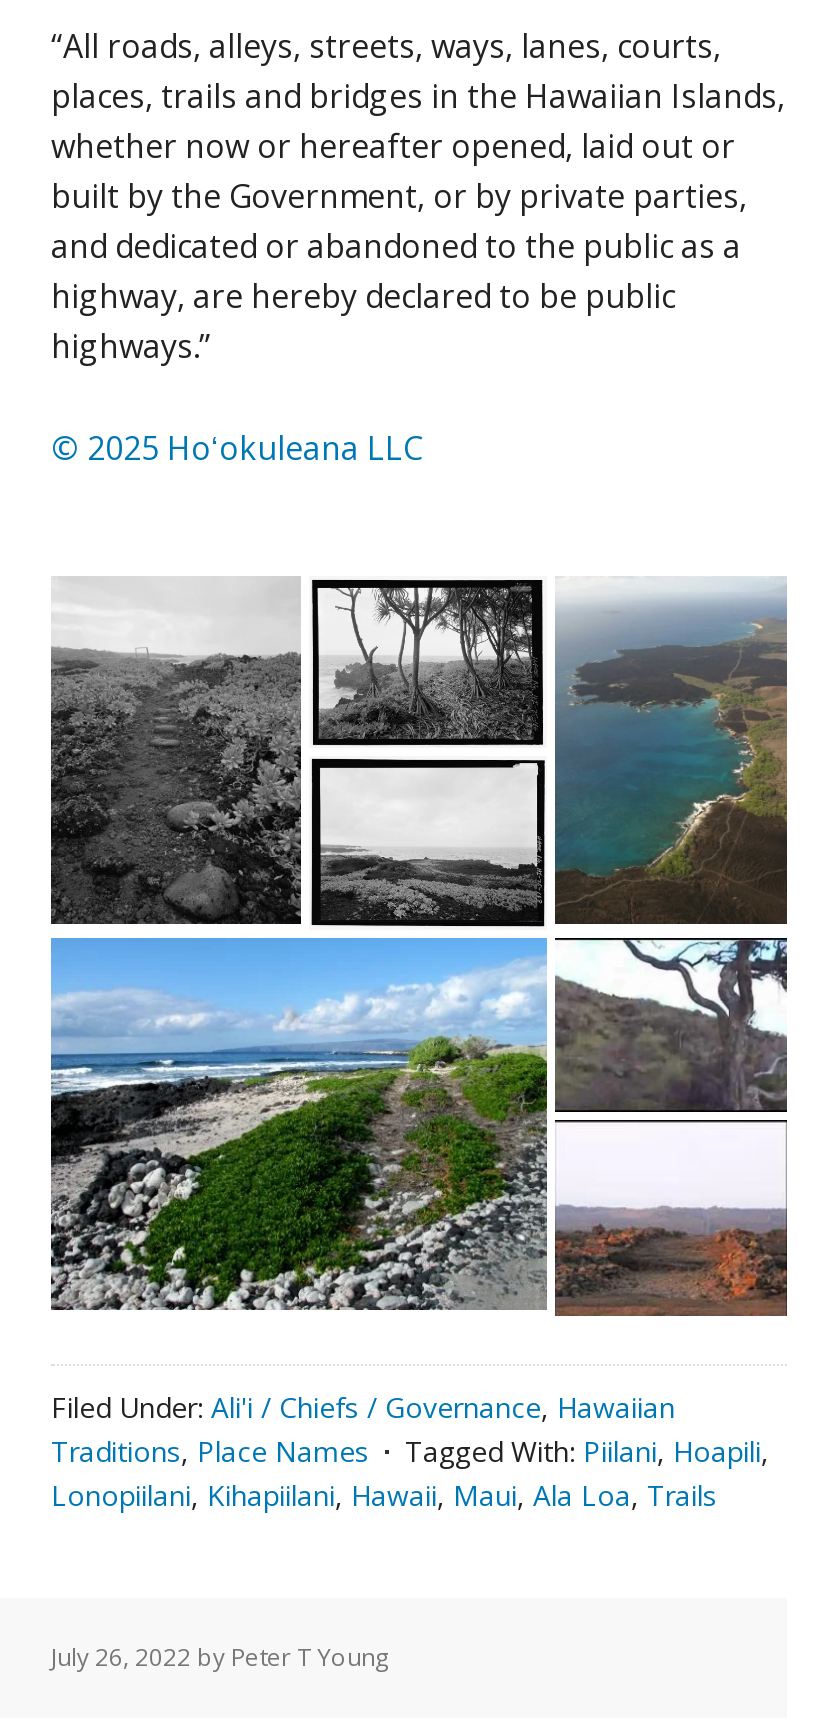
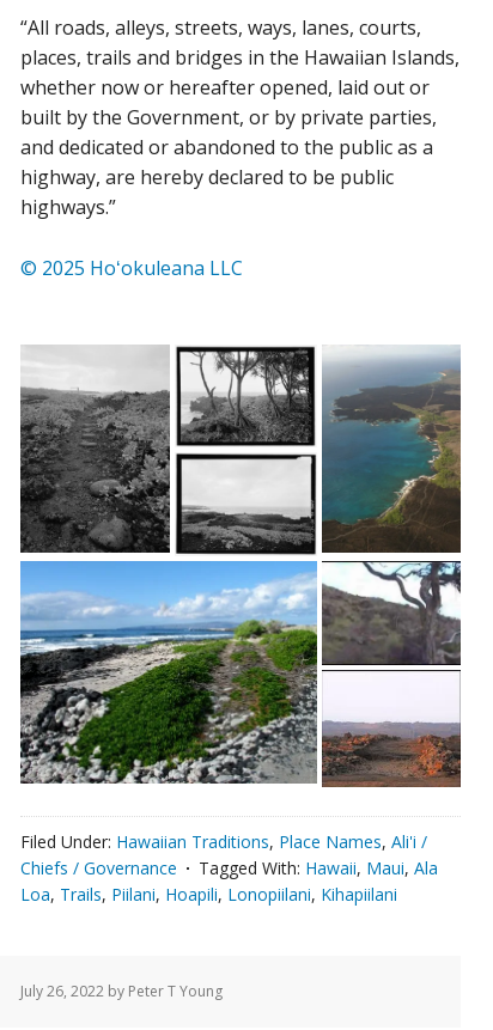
- Filed Under: Ali'i / Chiefs / Governance, Hawaiian
- Traditions, Place Names
- Tagged With: Piilani, Hoapili,
- Lonopiilani, Kihapiilani, Hawaii, Maui, Ala Loa, Trails
+ Filed Under: Hawaiian Traditions, Place Names, Ali'i /
+ Chiefs / Governance
+ Tagged With: Hawaii, Maui, Ala
+ Loa, Trails, Piilani, Hoapili, Lonopiilani, Kihapiilani
